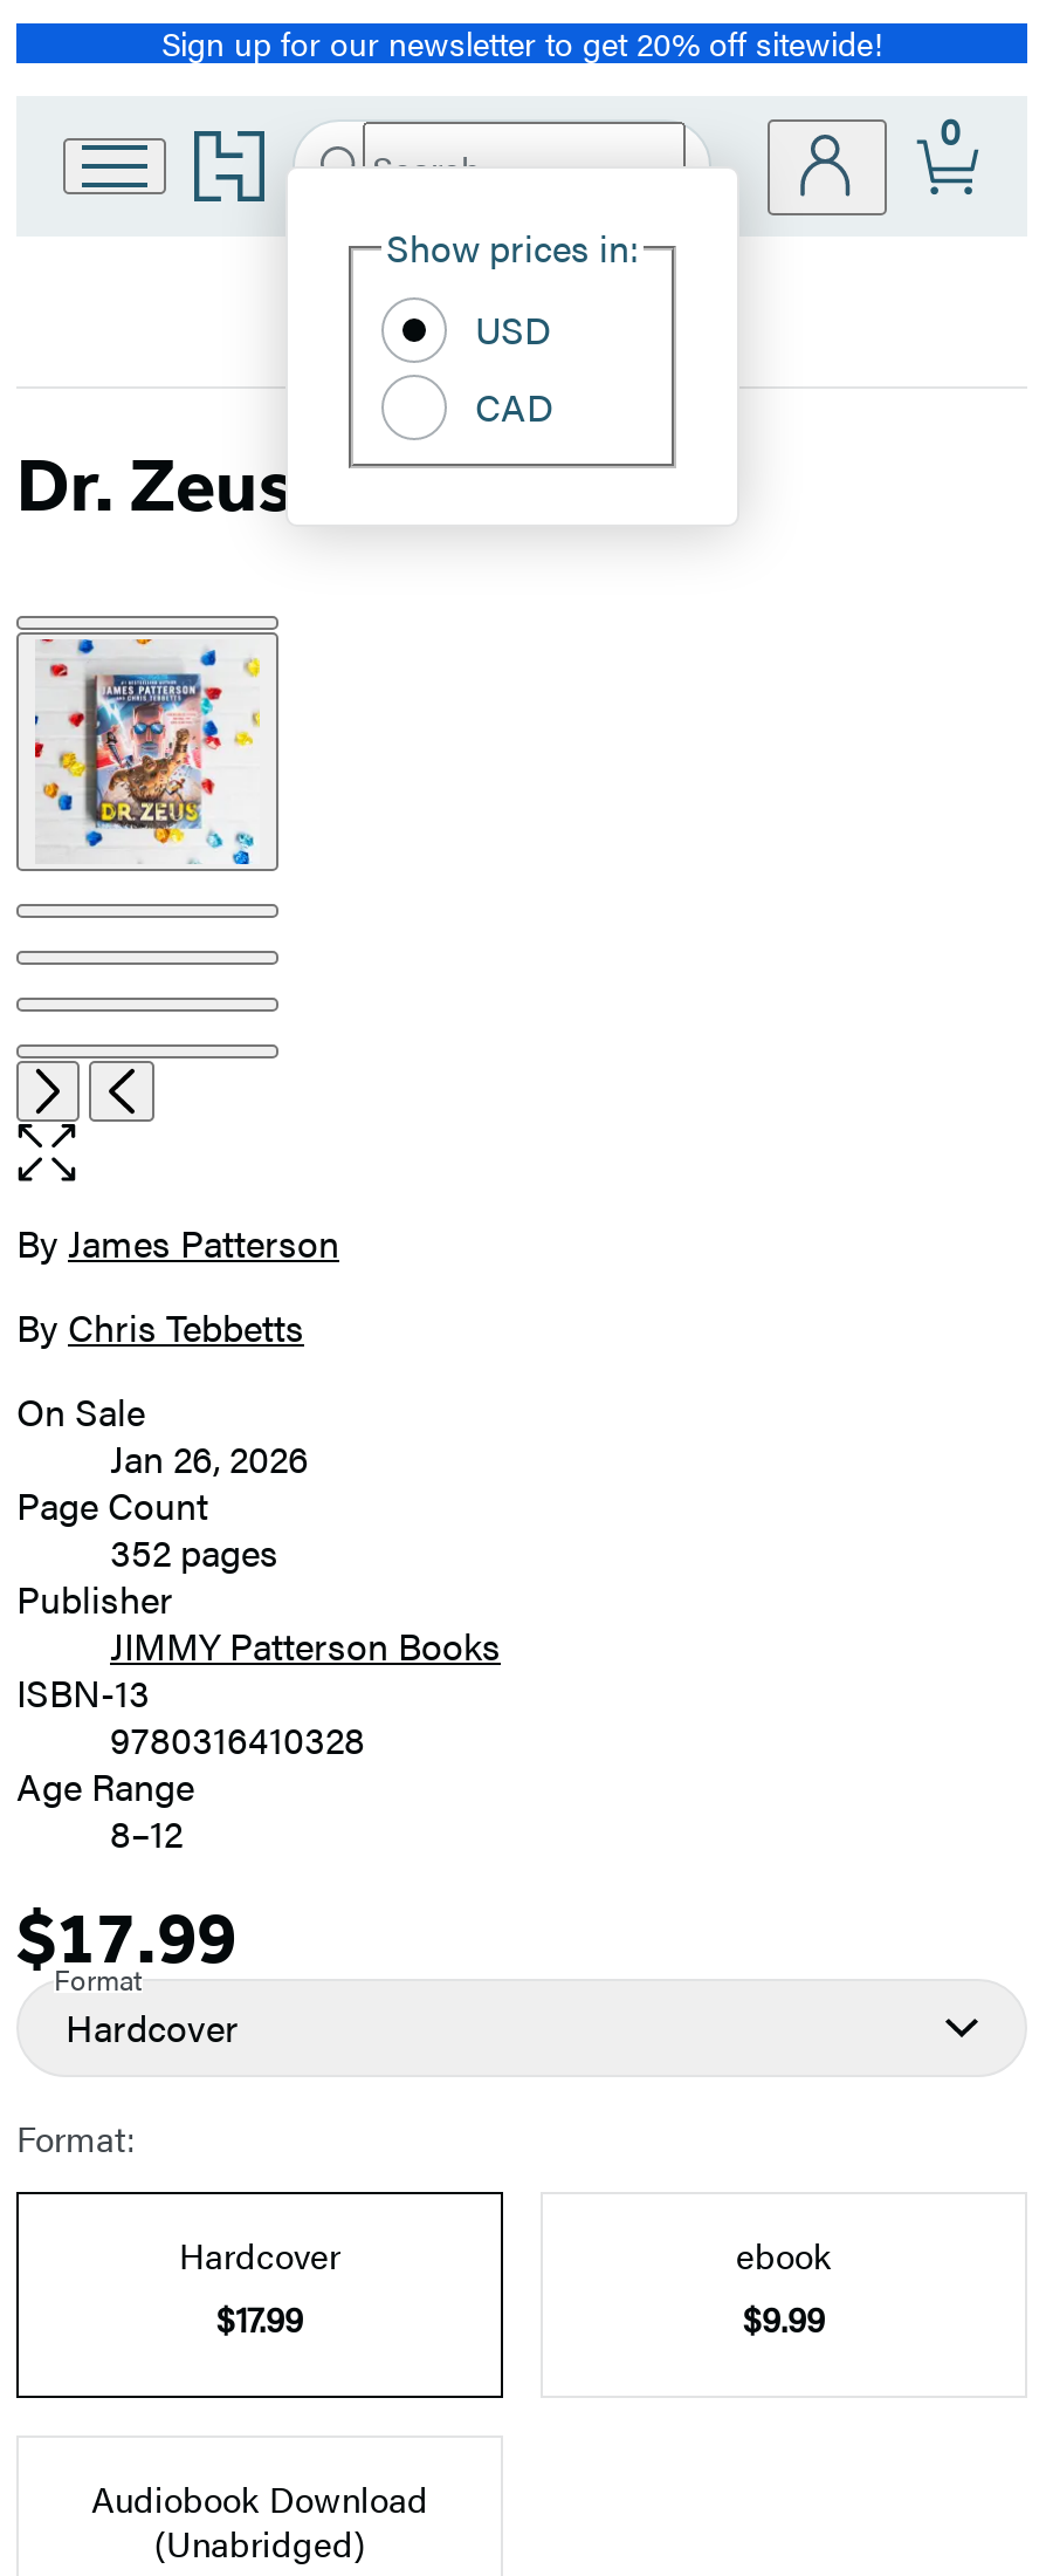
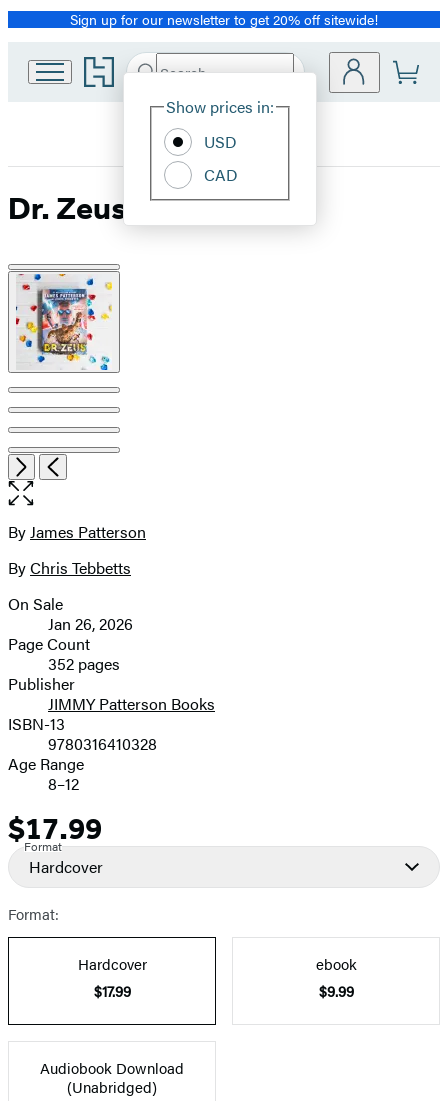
- 0
